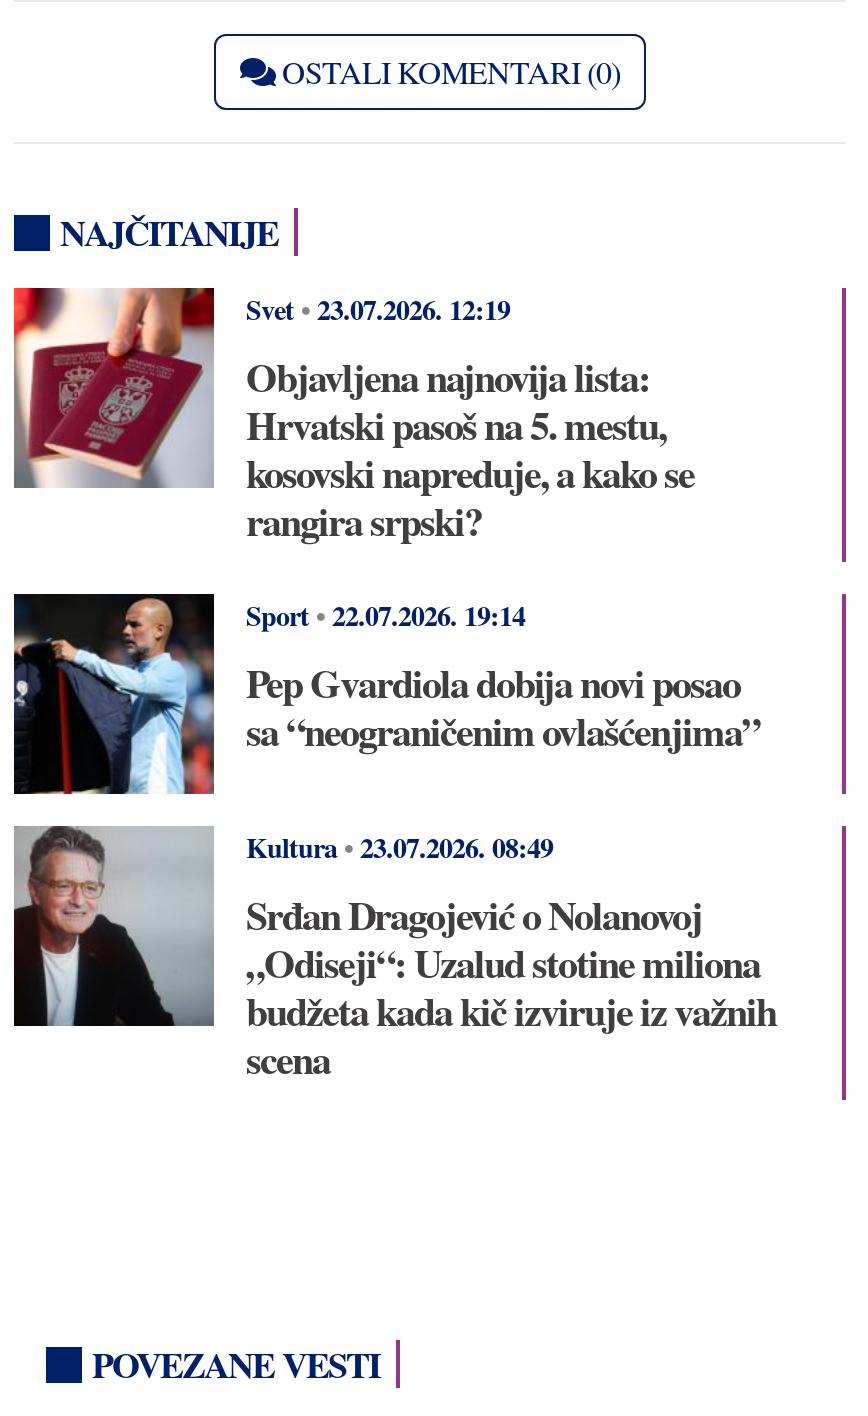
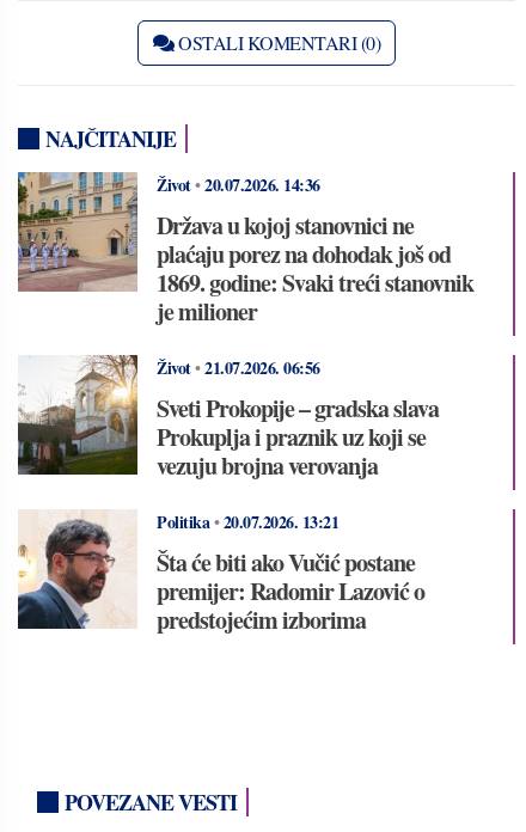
- [image]
- Svet •23.07.2026. 12:19
- Objavljena najnovija lista:
- Hrvatski pasoš na 5. mestu,
- kosovski napreduje, a kako se
- rangira srpski?
+ [image]
+ Život •20.07.2026. 14:36
+ Država u kojoj stanovnici ne
+ plaćaju porez na dohodak još od
+ 1869. godine: Svaki treći stanovnik
+ je milioner

- [image]
- Sport •22.07.2026. 19:14
- Pep Gvardiola dobija novi posao
- sa “neograničenim ovlašćenjima”
+ [image]
+ Život • 21.07.2026. 06:56
+ Sveti Prokopije – gradska slava
+ Prokuplja i praznik uz koji se
+ vezuju brojna verovanja

- [image]
- Kultura •23.07.2026. 08:49
- Srđan Dragojević o Nolanovoj
- „Odiseji“: Uzalud stotine miliona
- budžeta kada kič izviruje iz važnih
- scena
+ [image]
+ Politika • 20.07.2026. 13:21
+ Šta će biti ako Vučić postane
+ premijer: Radomir Lazović o
+ predstojećim izborima
